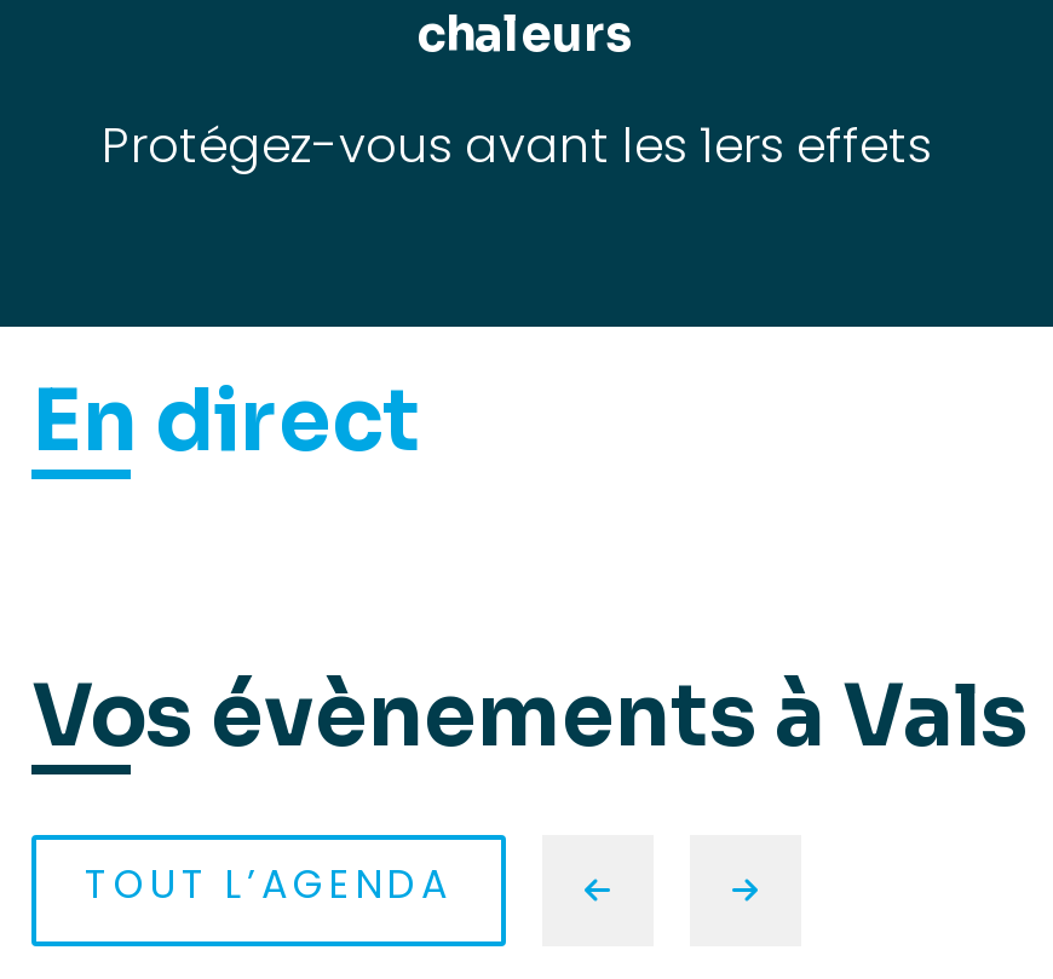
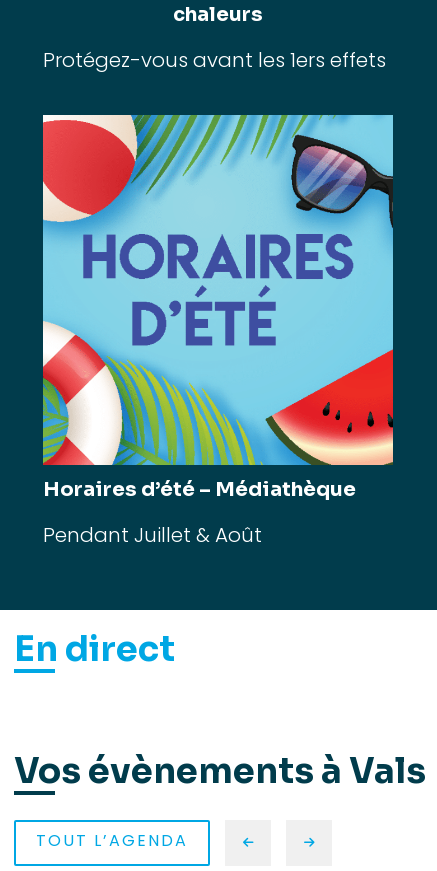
+ [image]
+ Horaires d’été – Médiathèque
+ Pendant Juillet & Août
